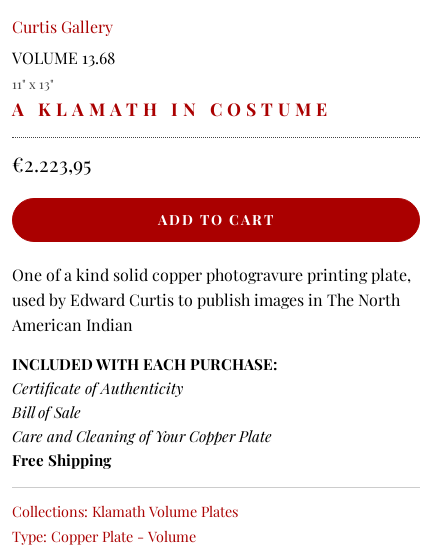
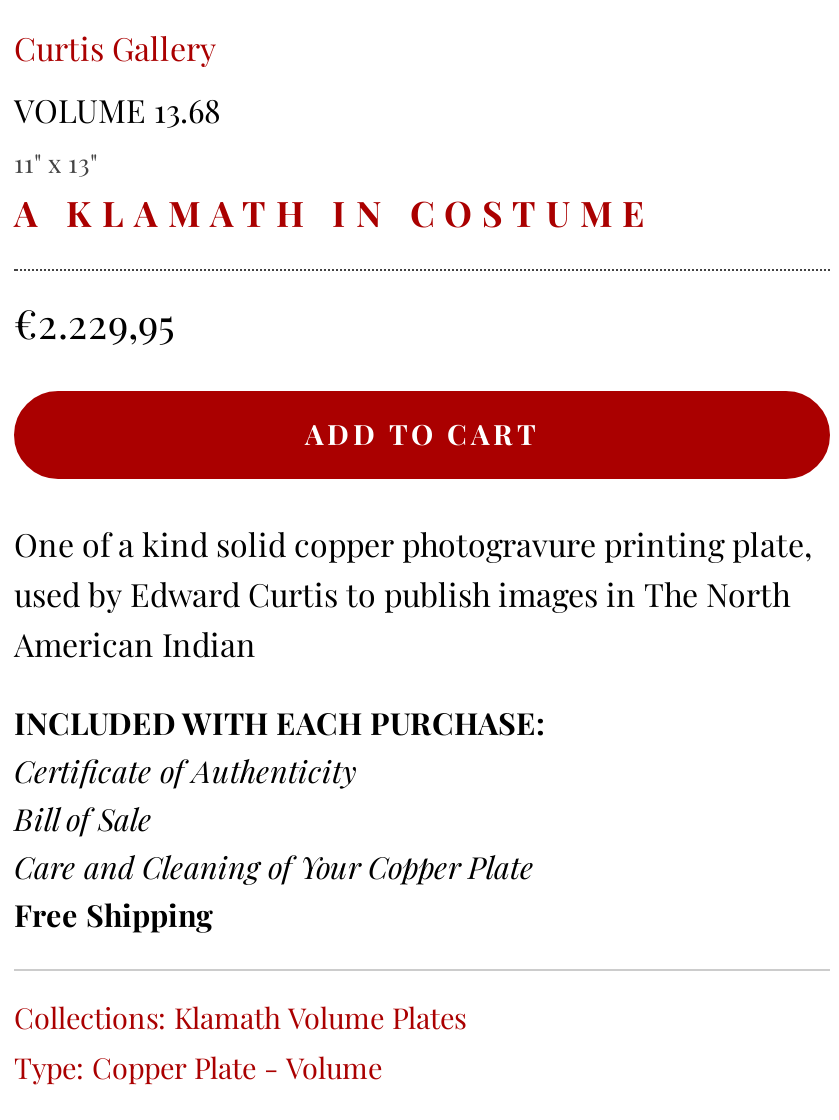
- €2.223,95
+ €2.229,95
